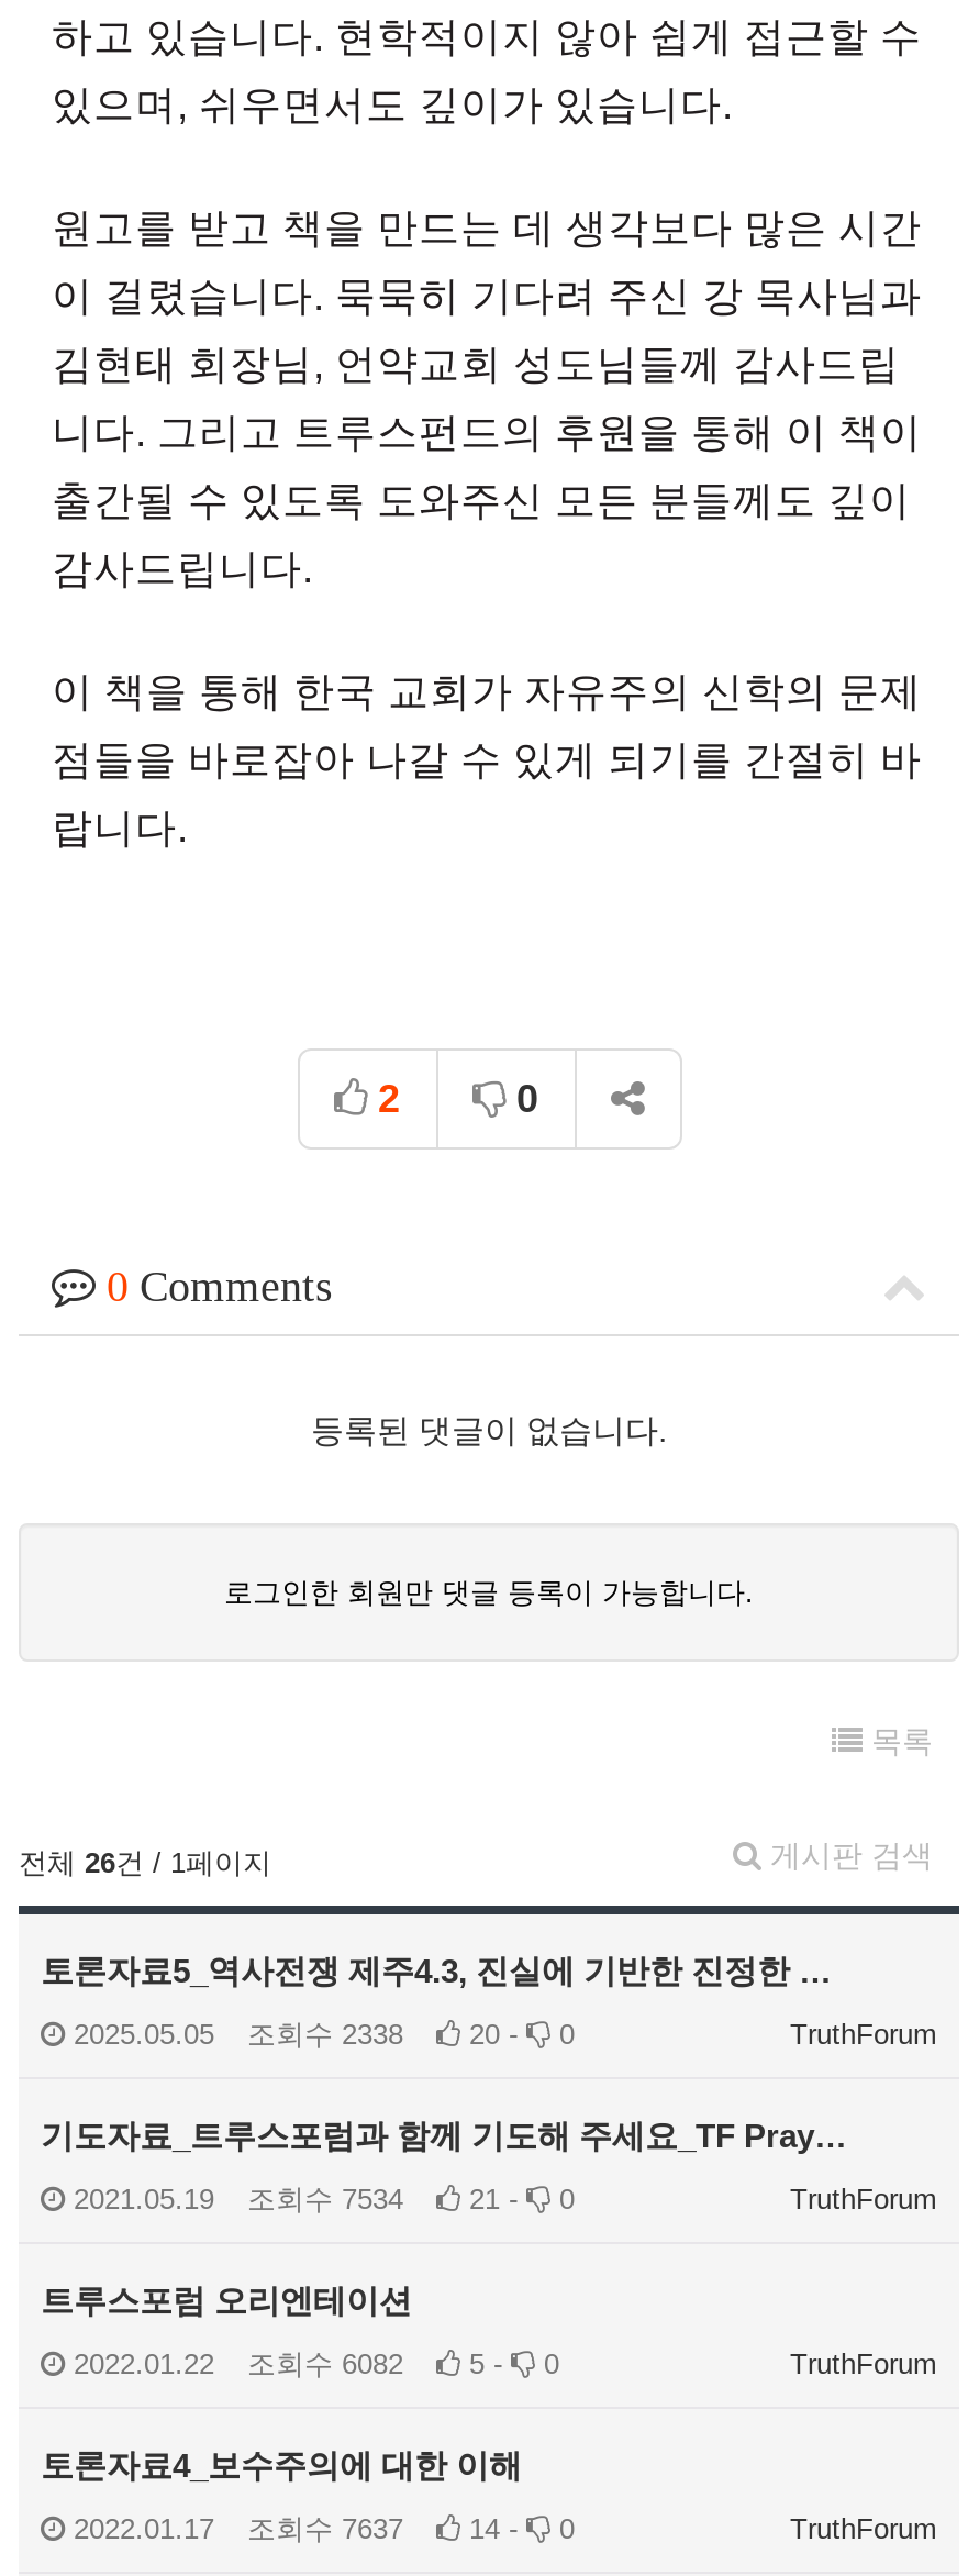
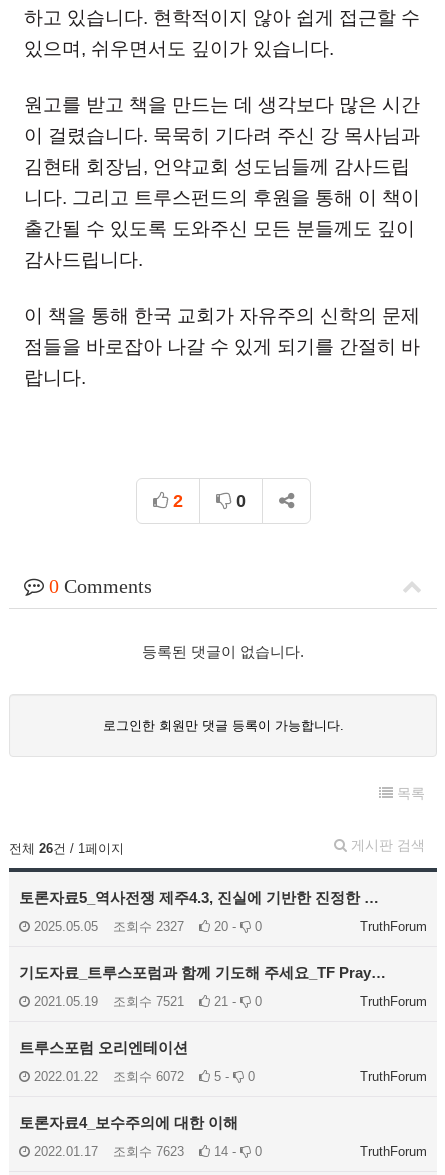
- 2025.05.05 조회수 2338 20 - 0
+ 2025.05.05 조회수 2327 20 - 0

- 2021.05.19 조회수 7534 21 - 0
+ 2021.05.19 조회수 7521 21 - 0

- 2022.01.22 조회수 6082 5 - 0
+ 2022.01.22 조회수 6072 5 - 0

- 2022.01.17 조회수 7637 14 - 0
+ 2022.01.17 조회수 7623 14 - 0
